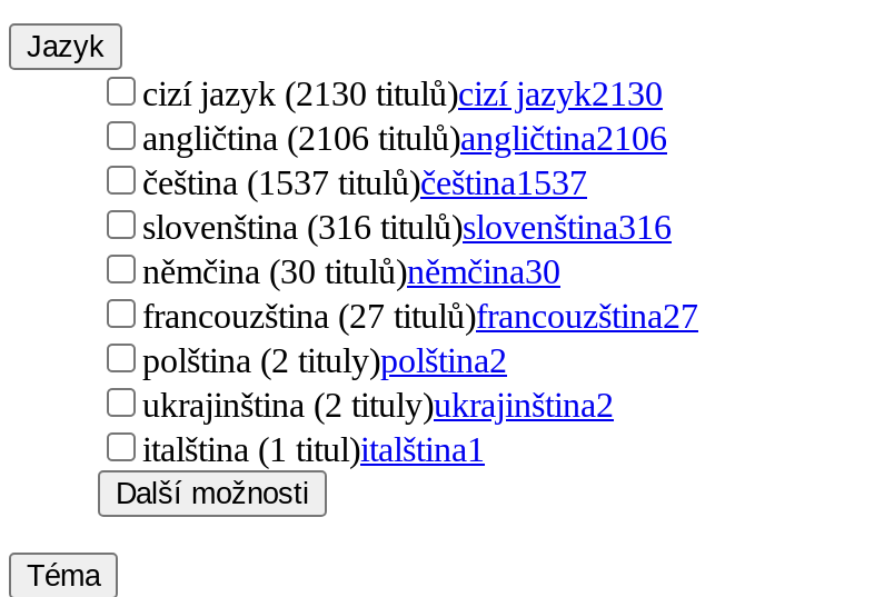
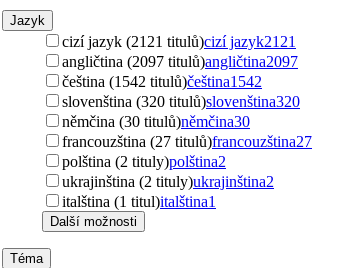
- cizí jazyk (2130 titulů)cizí jazyk2130
+ cizí jazyk (2121 titulů)cizí jazyk2121

- angličtina (2106 titulů)angličtina2106
+ angličtina (2097 titulů)angličtina2097

- čeština (1537 titulů)čeština1537
+ čeština (1542 titulů)čeština1542

- slovenština (316 titulů)slovenština316
+ slovenština (320 titulů)slovenština320
